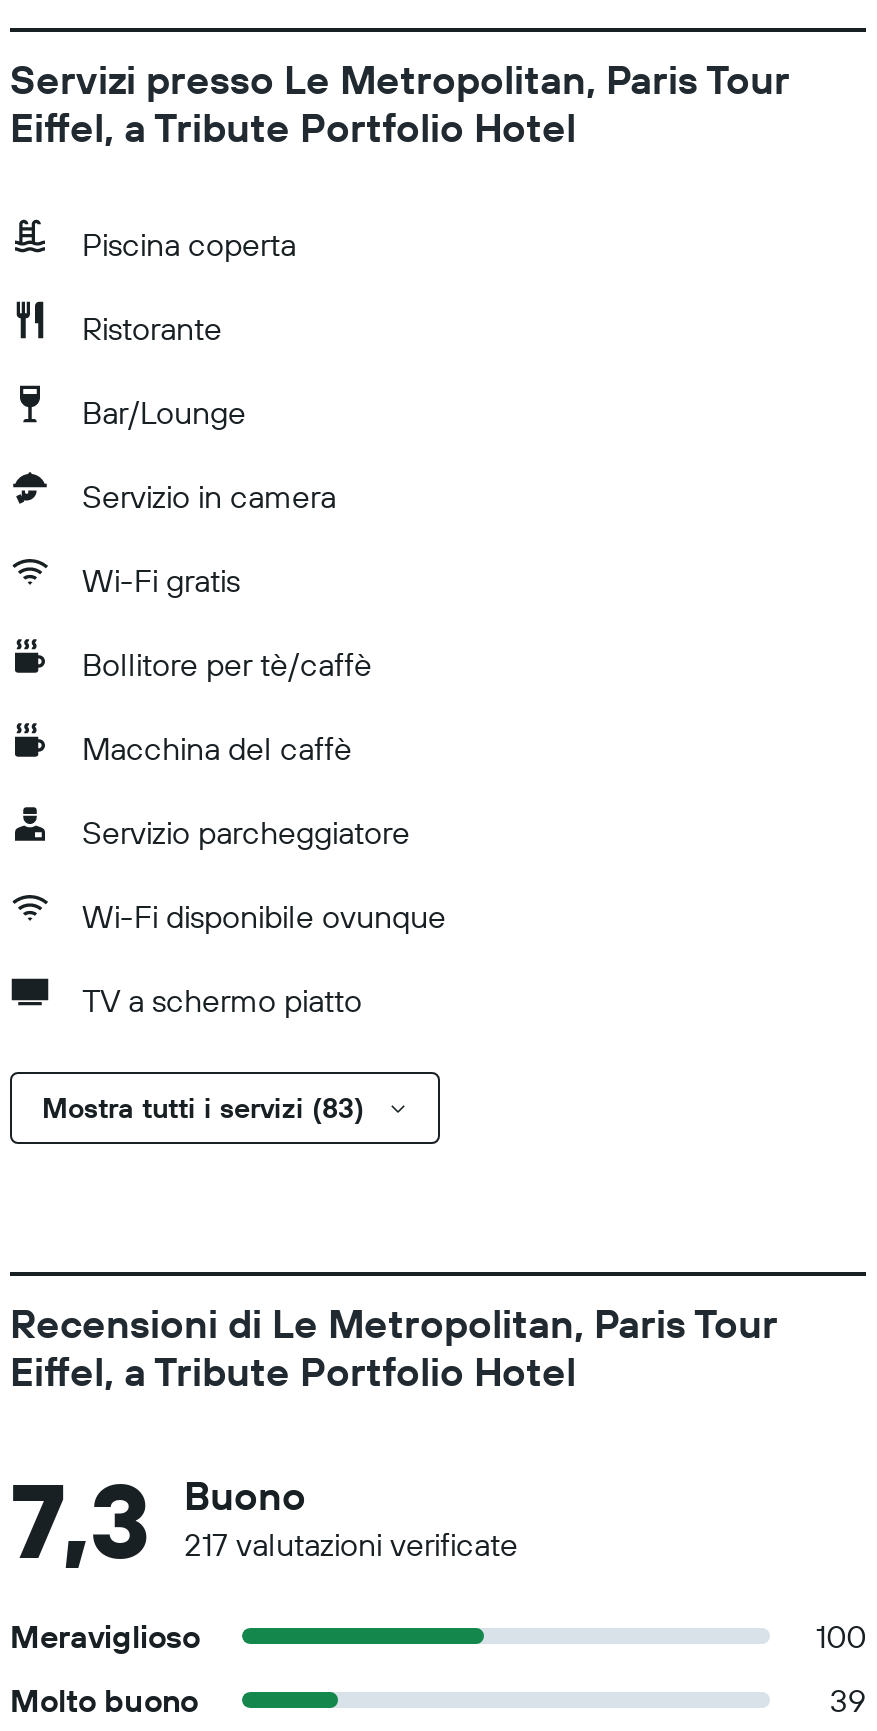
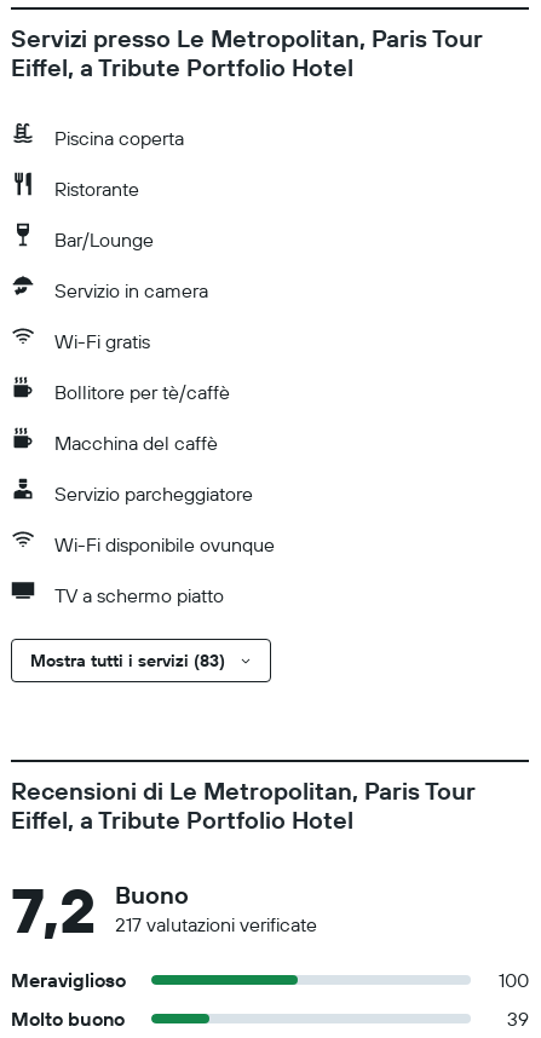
- 7,3 Buono 217 valutazioni verificate
+ 7,2 Buono 217 valutazioni verificate
